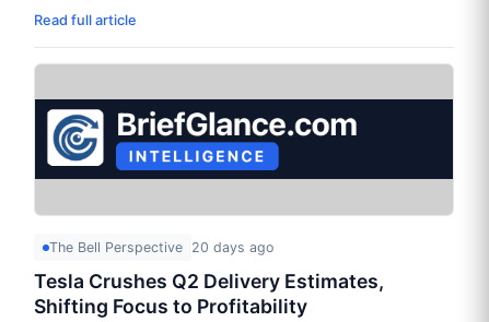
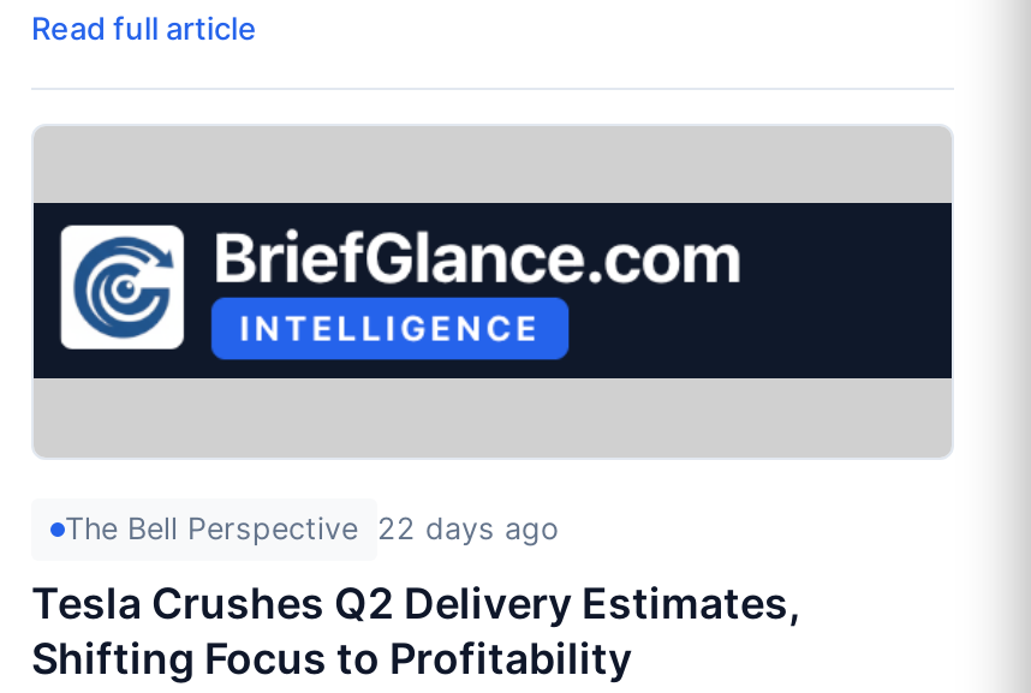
- The Bell Perspective 20 days ago
+ The Bell Perspective 22 days ago
